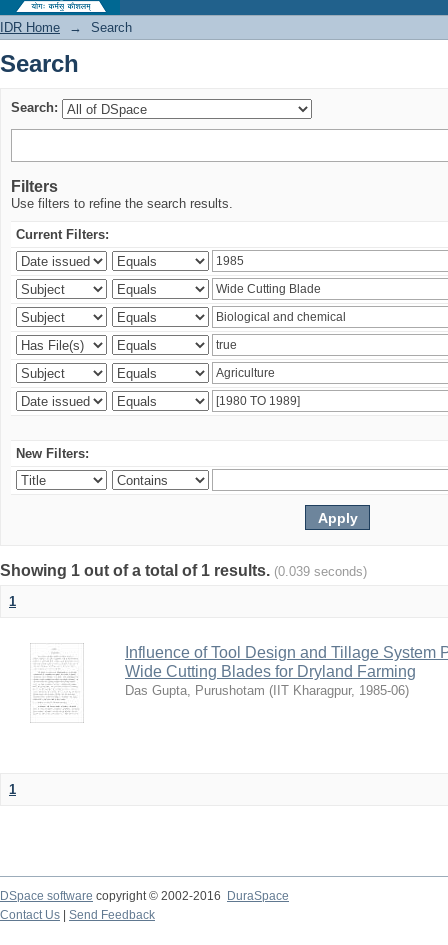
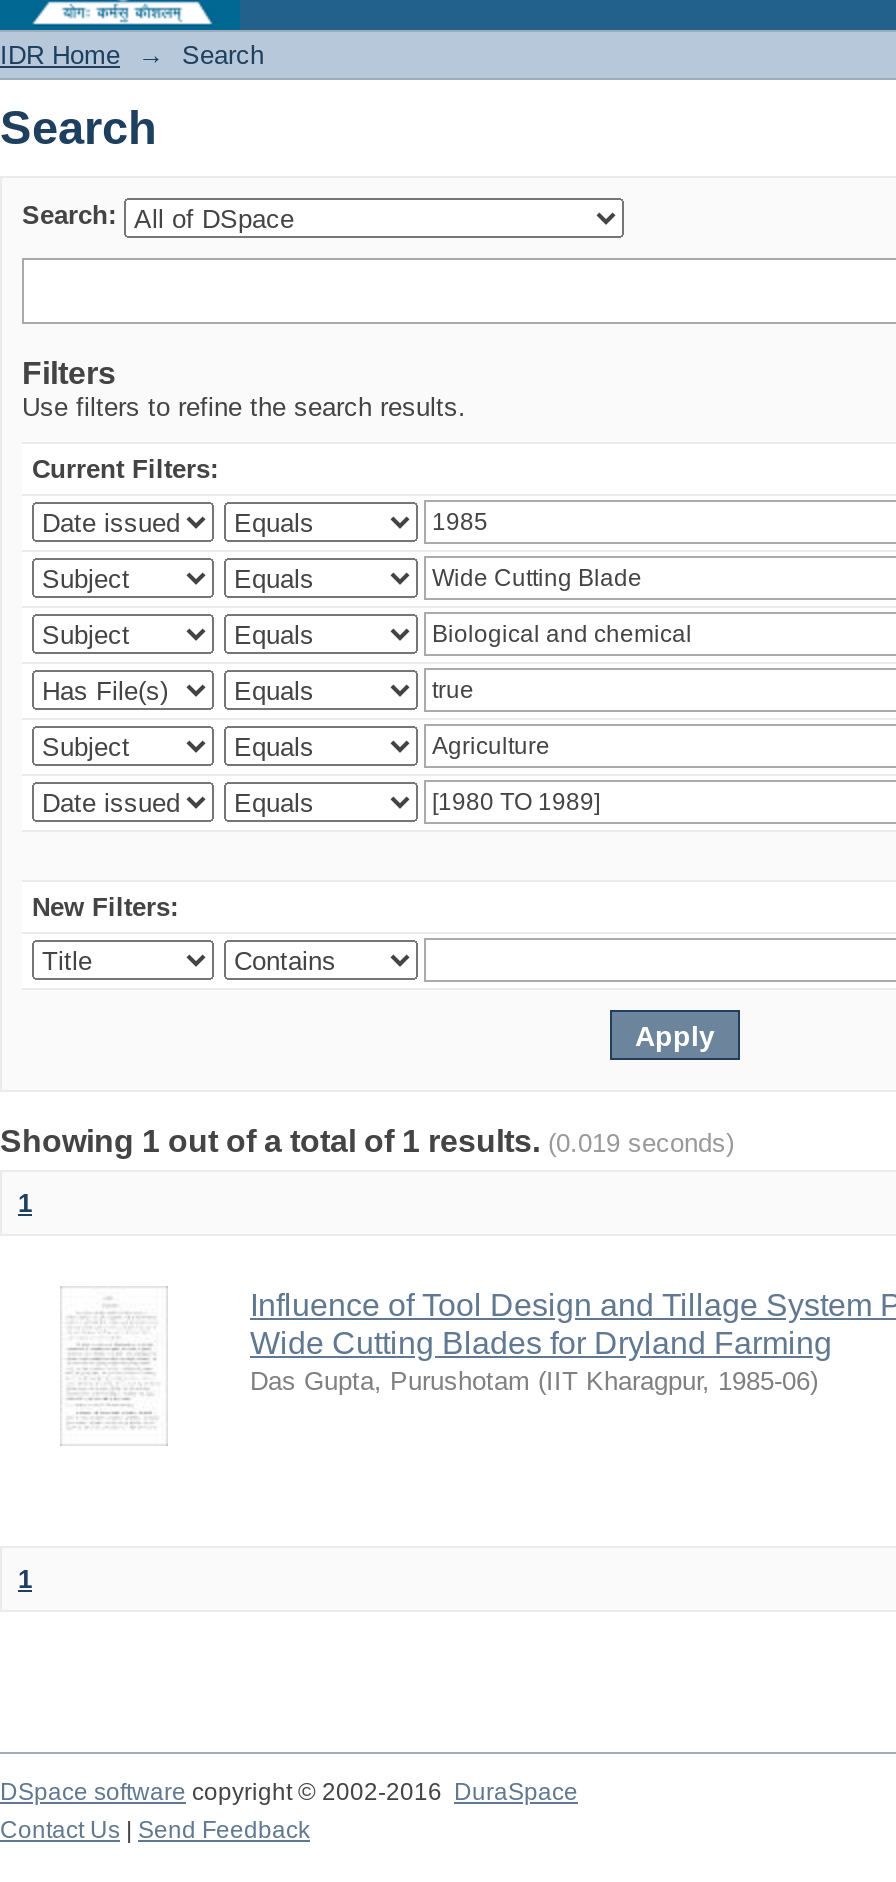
- Showing 1 out of a total of 1 results. (0.039 seconds)
+ Showing 1 out of a total of 1 results. (0.019 seconds)
